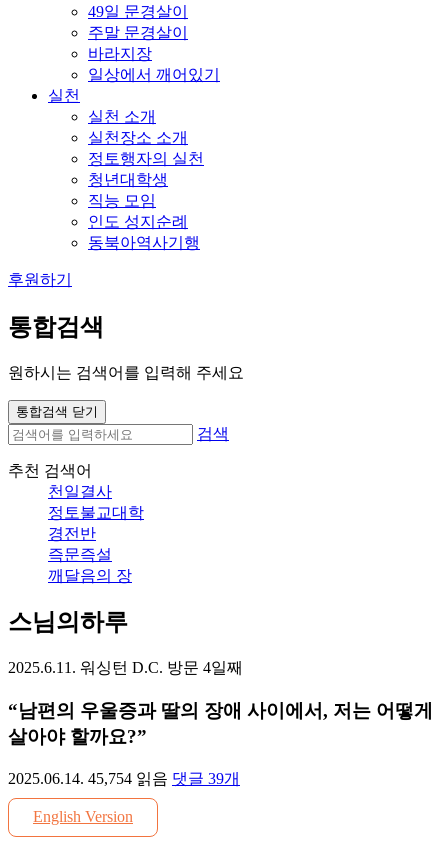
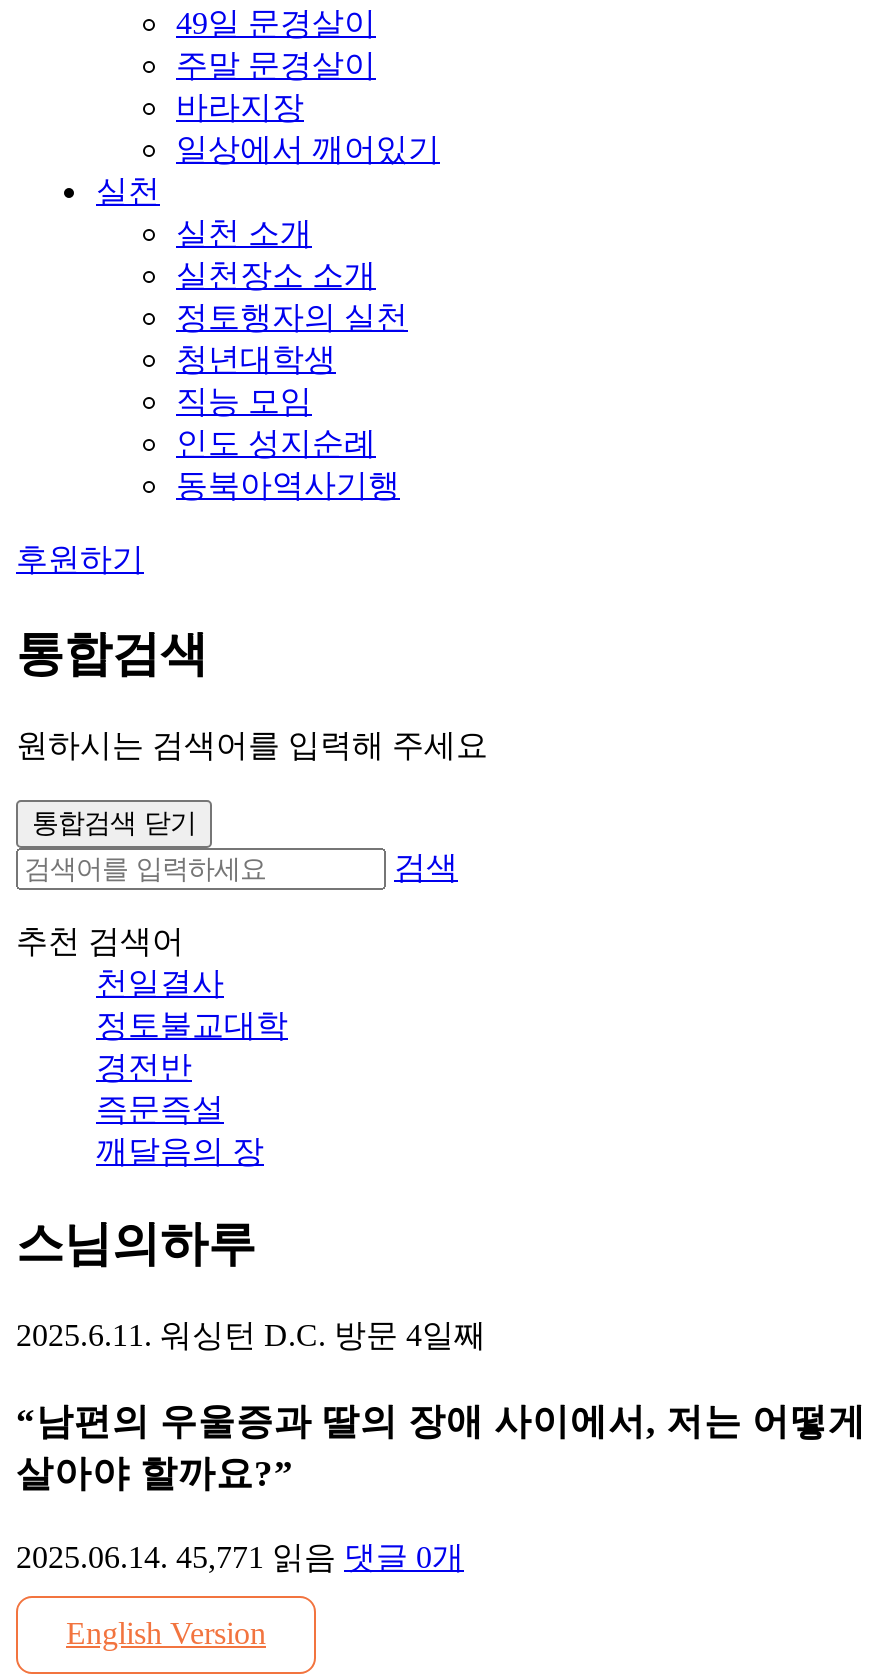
- 2025.06.14. 45,754 읽음 댓글 39개
+ 2025.06.14. 45,771 읽음 댓글 0개
